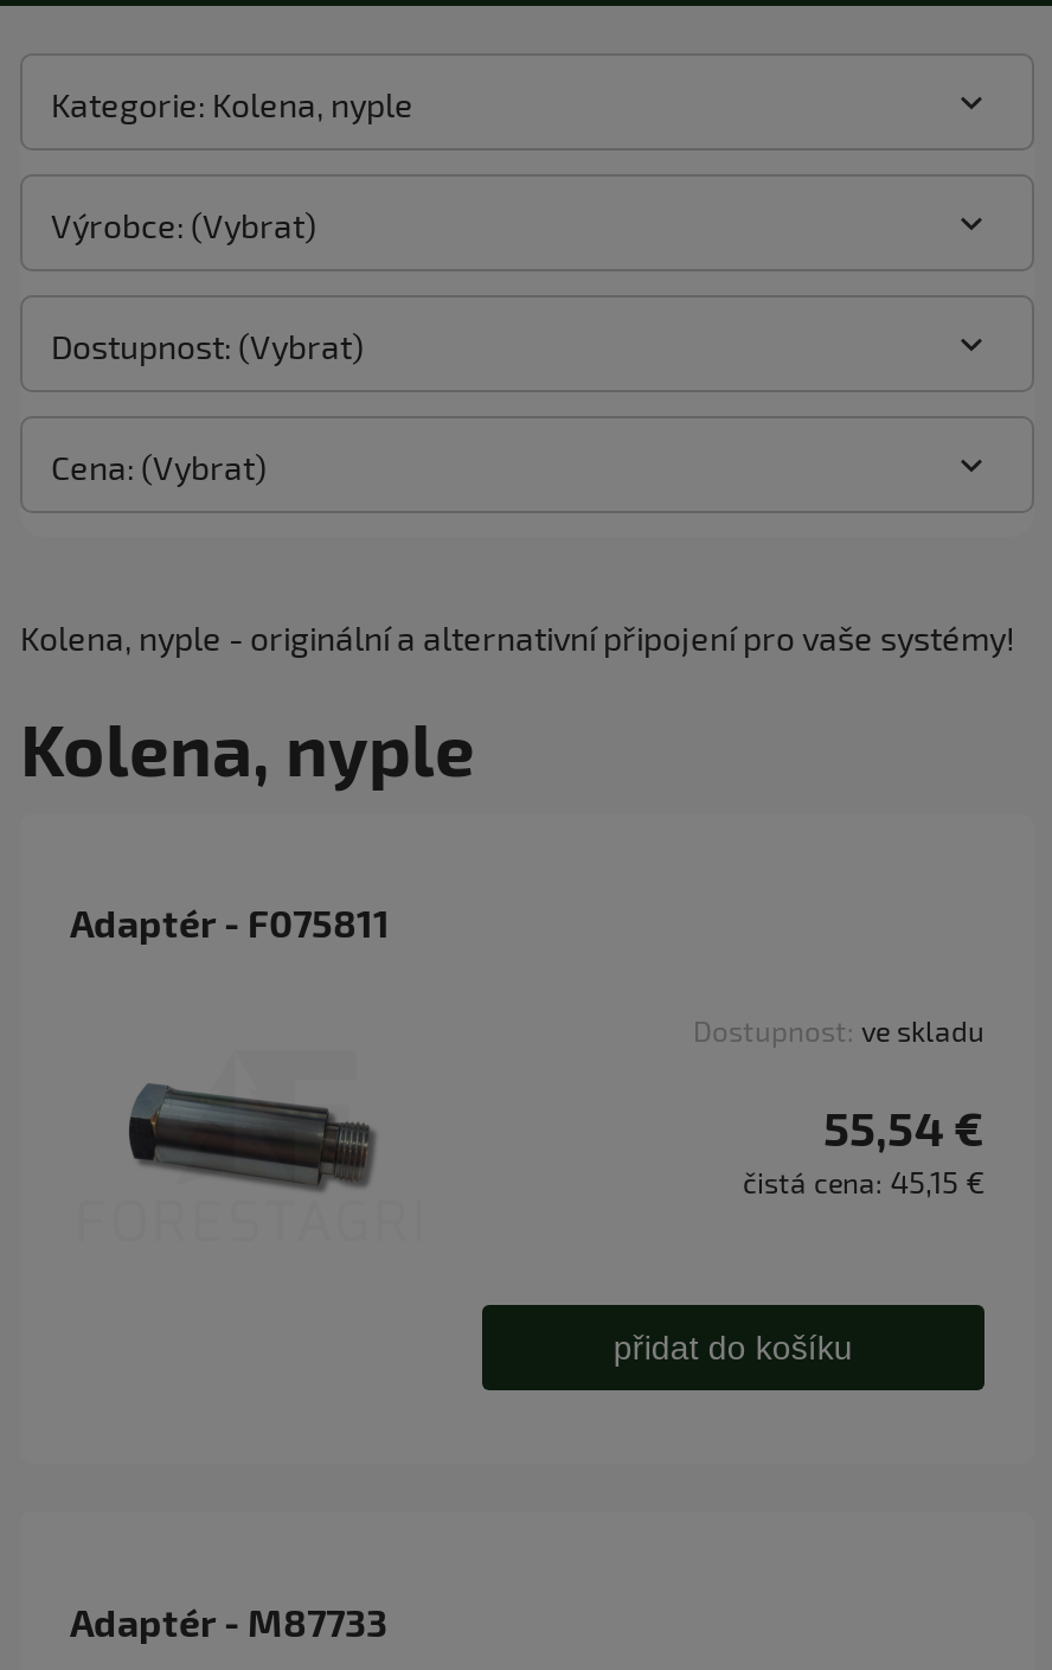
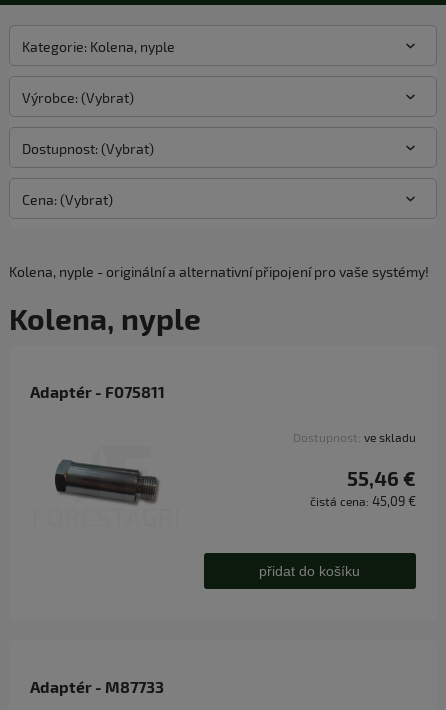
- 55,54 €
+ 55,46 €

- čistá cena: 45,15 €
+ čistá cena: 45,09 €
